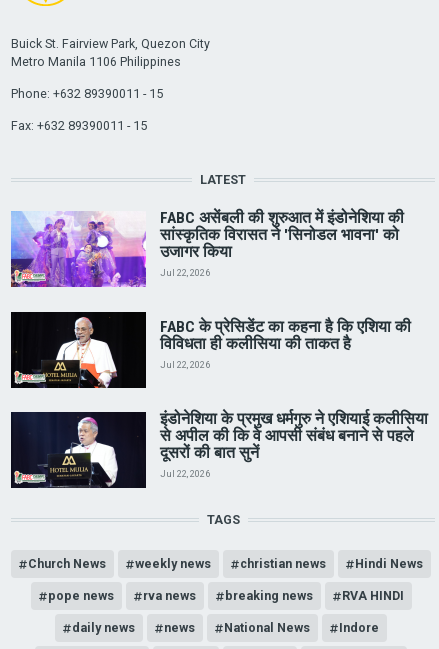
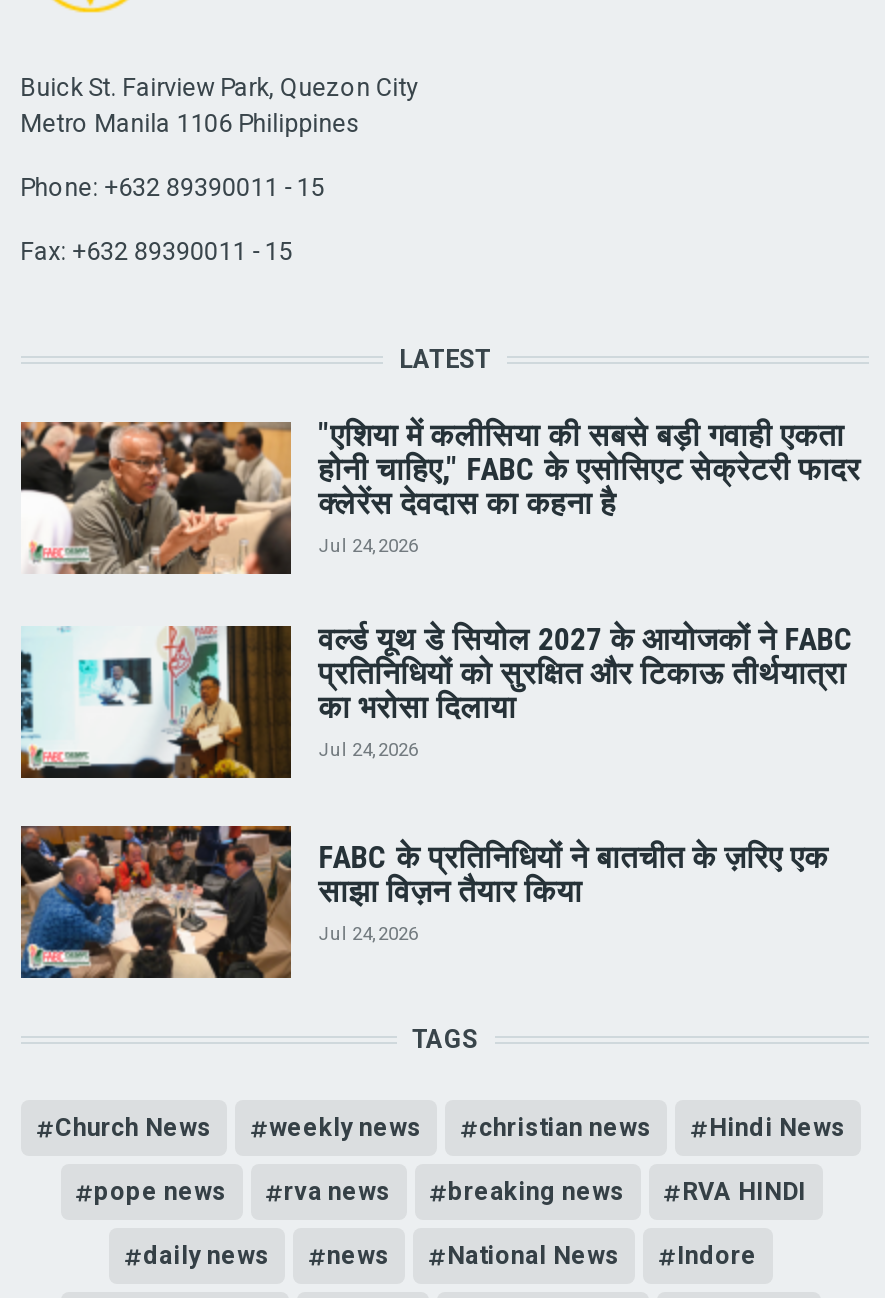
- [image]
- FABC असेंबली की शुरुआत में इंडोनेशिया की
- सांस्कृतिक विरासत ने 'सिनोडल भावना' को
- उजागर किया
- Jul 22, 2026
+ [image]
+ "एशिया में कलीसिया की सबसे बड़ी गवाही एकता
+ होनी चाहिए," FABC के एसोसिएट सेक्रेटरी फादर
+ क्लेरेंस देवदास का कहना है
+ Jul 24, 2026

- [image]
- FABC के प्रेसिडेंट का कहना है कि एशिया की
- विविधता ही कलीसिया की ताकत है
- Jul 22, 2026
+ [image]
+ वर्ल्ड यूथ डे सियोल 2027 के आयोजकों ने FABC
+ प्रतिनिधियों को सुरक्षित और टिकाऊ तीर्थयात्रा
+ का भरोसा दिलाया
+ Jul 24, 2026

- [image]
- इंडोनेशिया के प्रमुख धर्मगुरु ने एशियाई कलीसिया
- से अपील की कि वे आपसी संबंध बनाने से पहले
- दूसरों की बात सुनें
- Jul 22, 2026
+ [image]
+ FABC के प्रतिनिधियों ने बातचीत के ज़रिए एक
+ साझा विज़न तैयार किया
+ Jul 24, 2026
